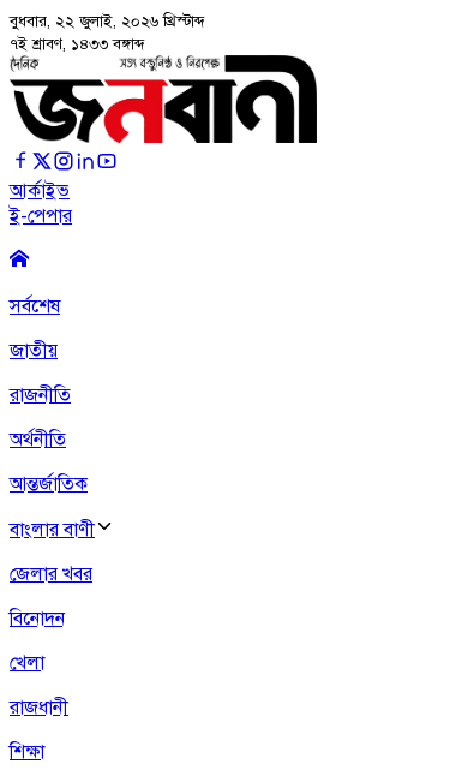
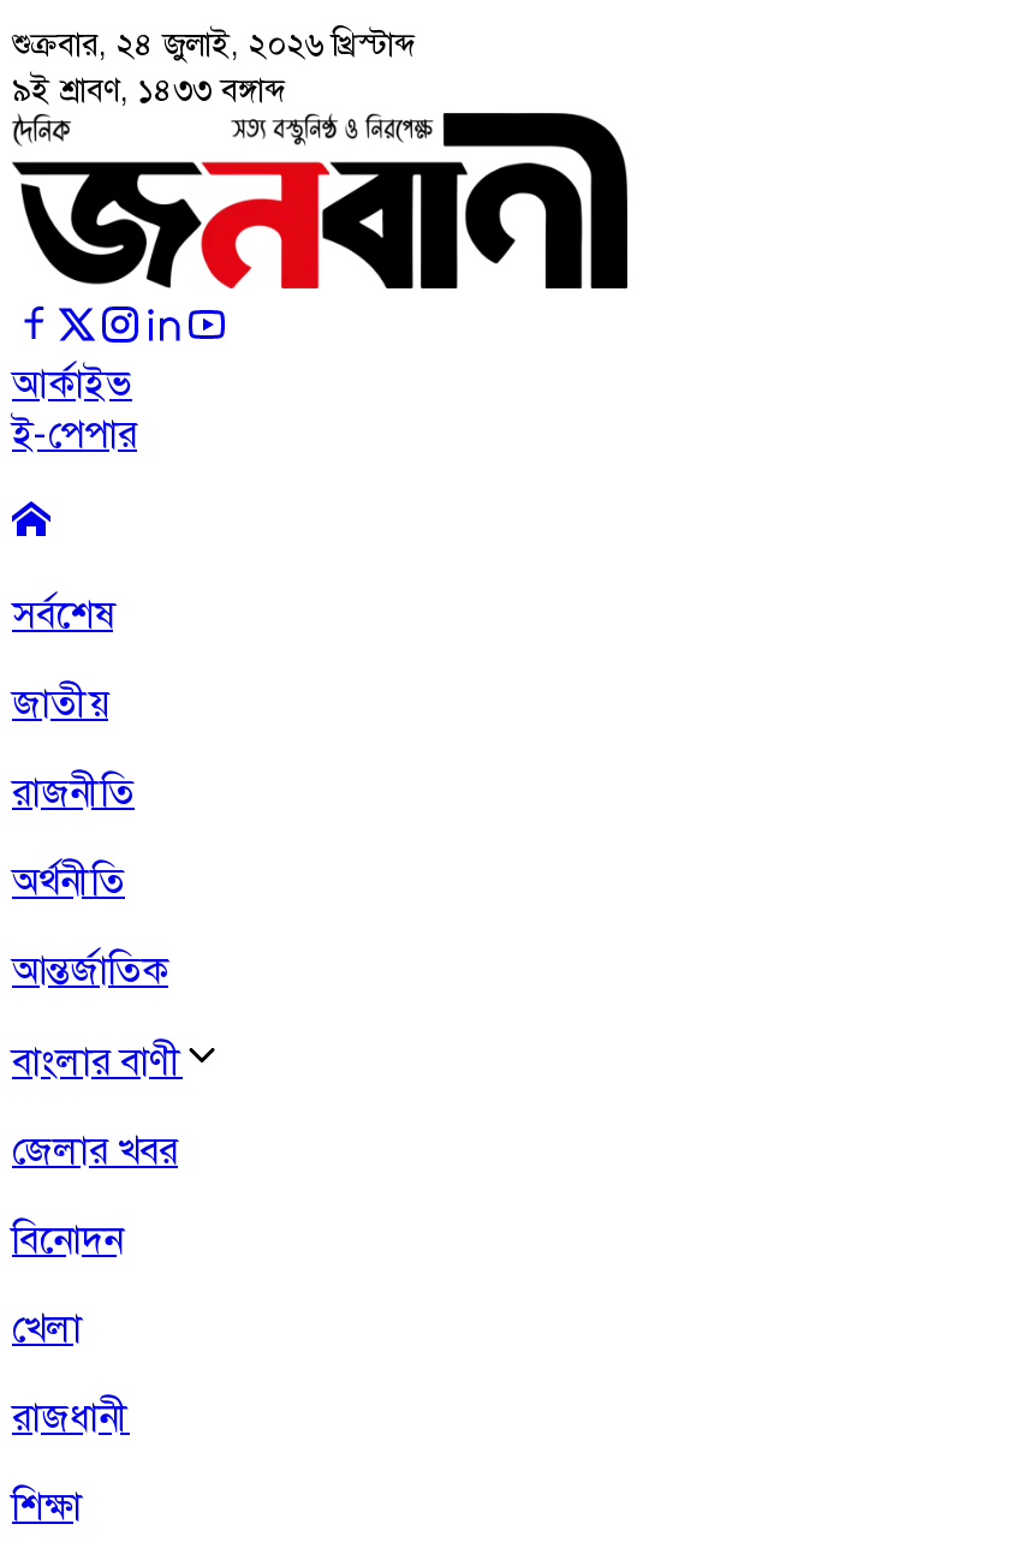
- বুধবার, ২২ জুলাই, ২০২৬ খ্রিস্টাব্দ
+ শুক্রবার, ২৪ জুলাই, ২০২৬ খ্রিস্টাব্দ

- ৭ই শ্রাবণ, ১৪৩৩ বঙ্গাব্দ
+ ৯ই শ্রাবণ, ১৪৩৩ বঙ্গাব্দ
